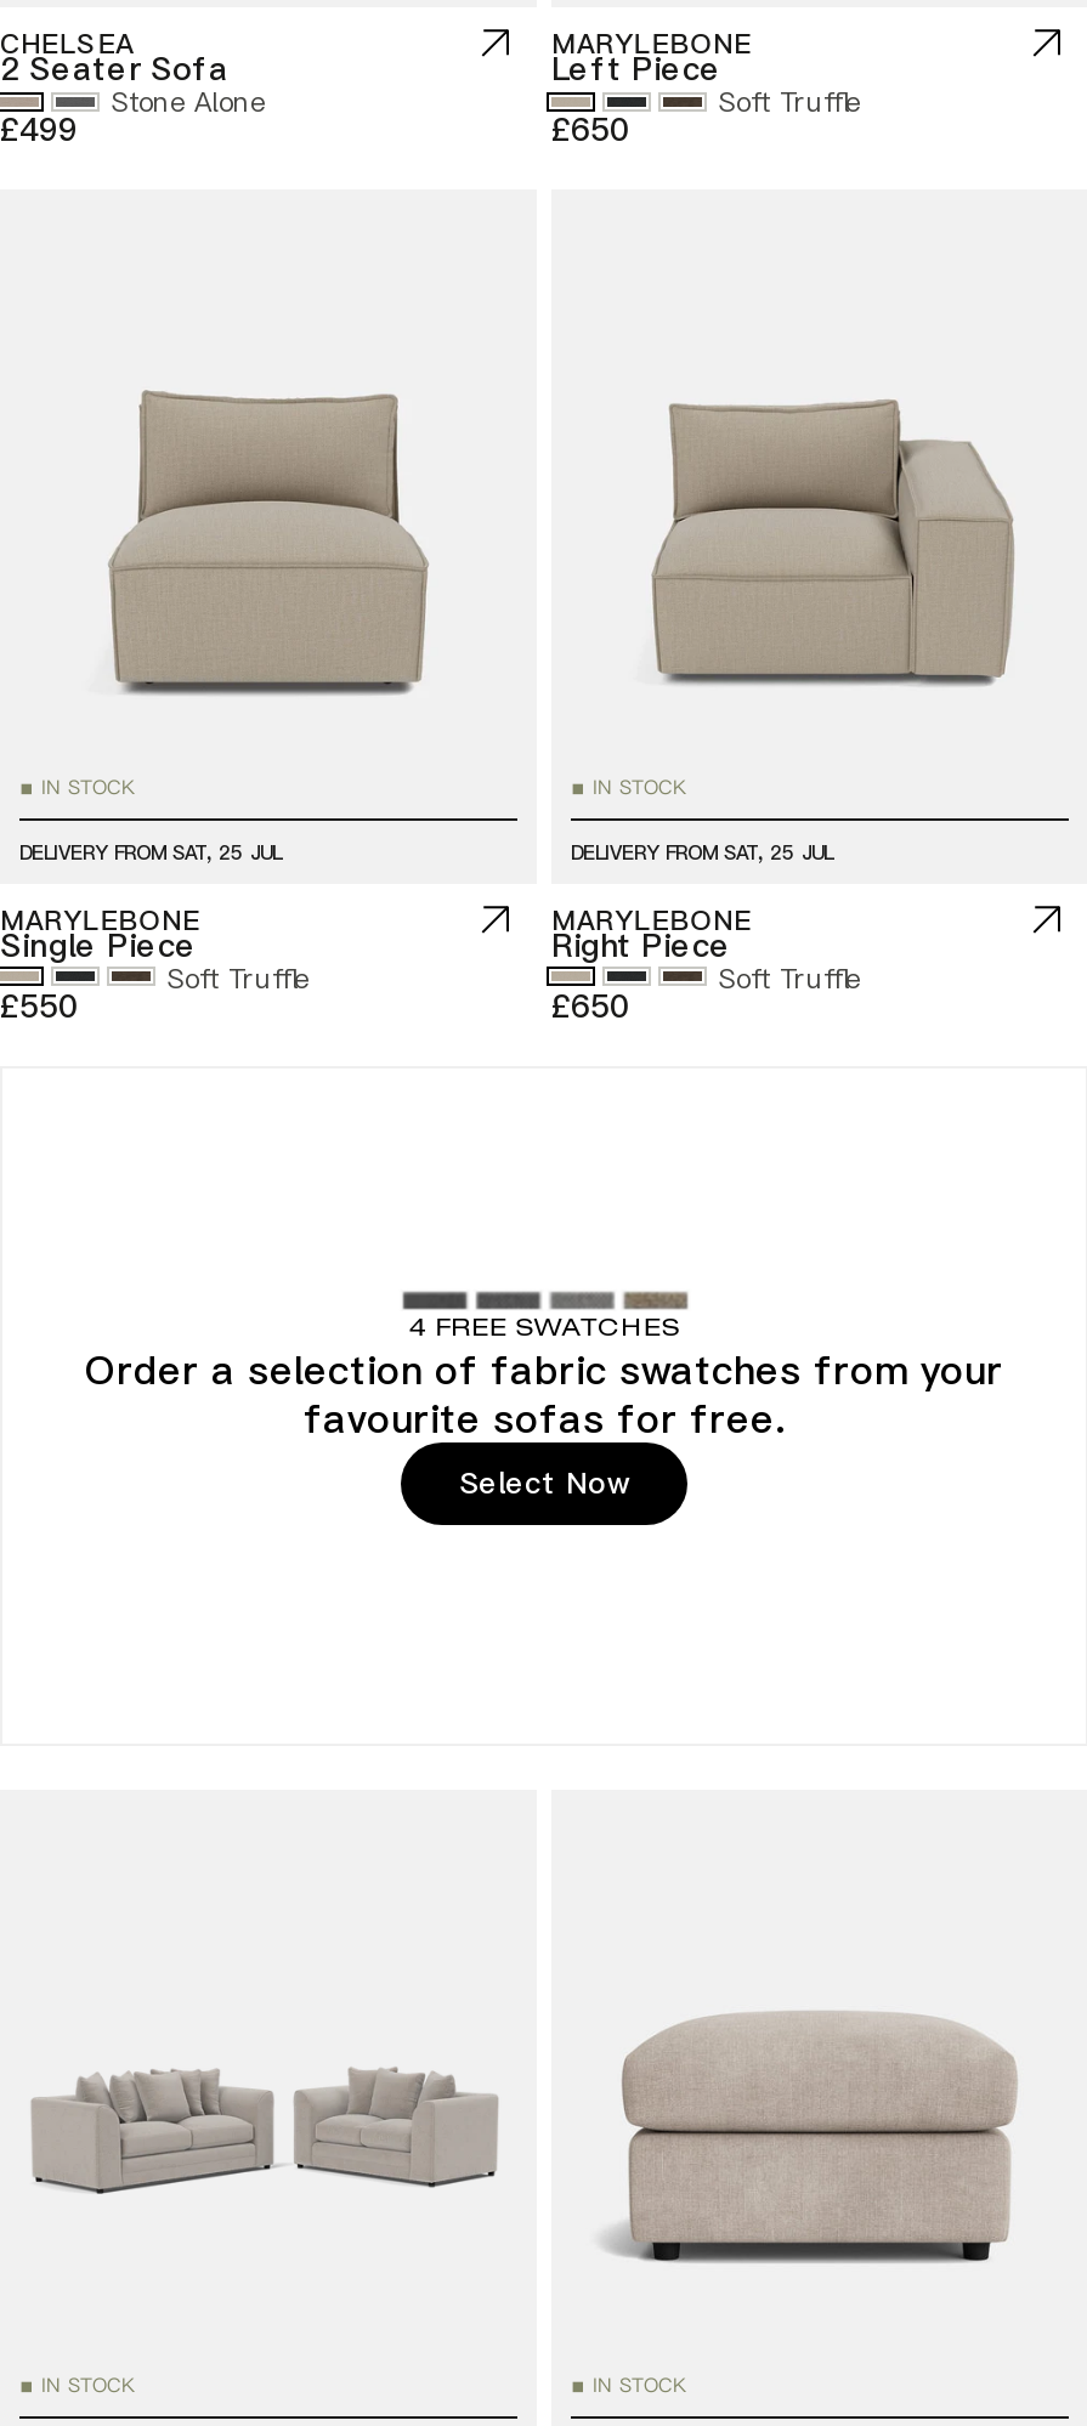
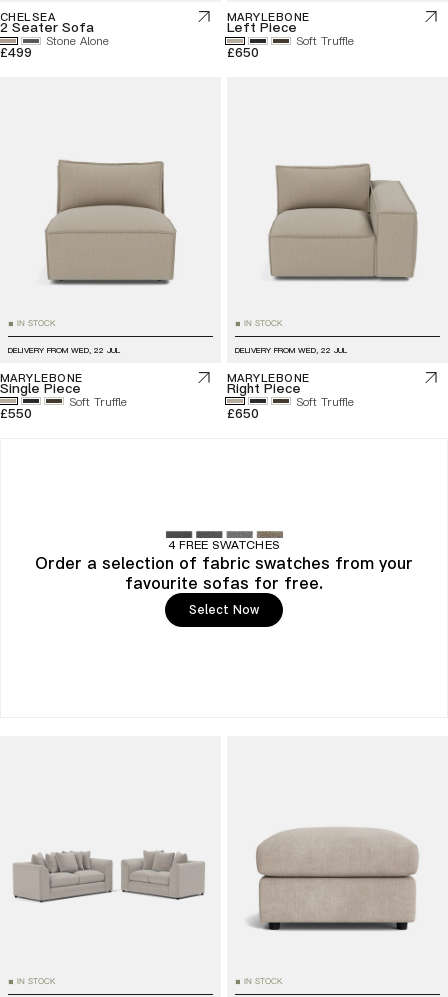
- DELIVERY FROM SAT, 25 JUL
+ DELIVERY FROM WED, 22 JUL

- DELIVERY FROM SAT, 25 JUL
+ DELIVERY FROM WED, 22 JUL
